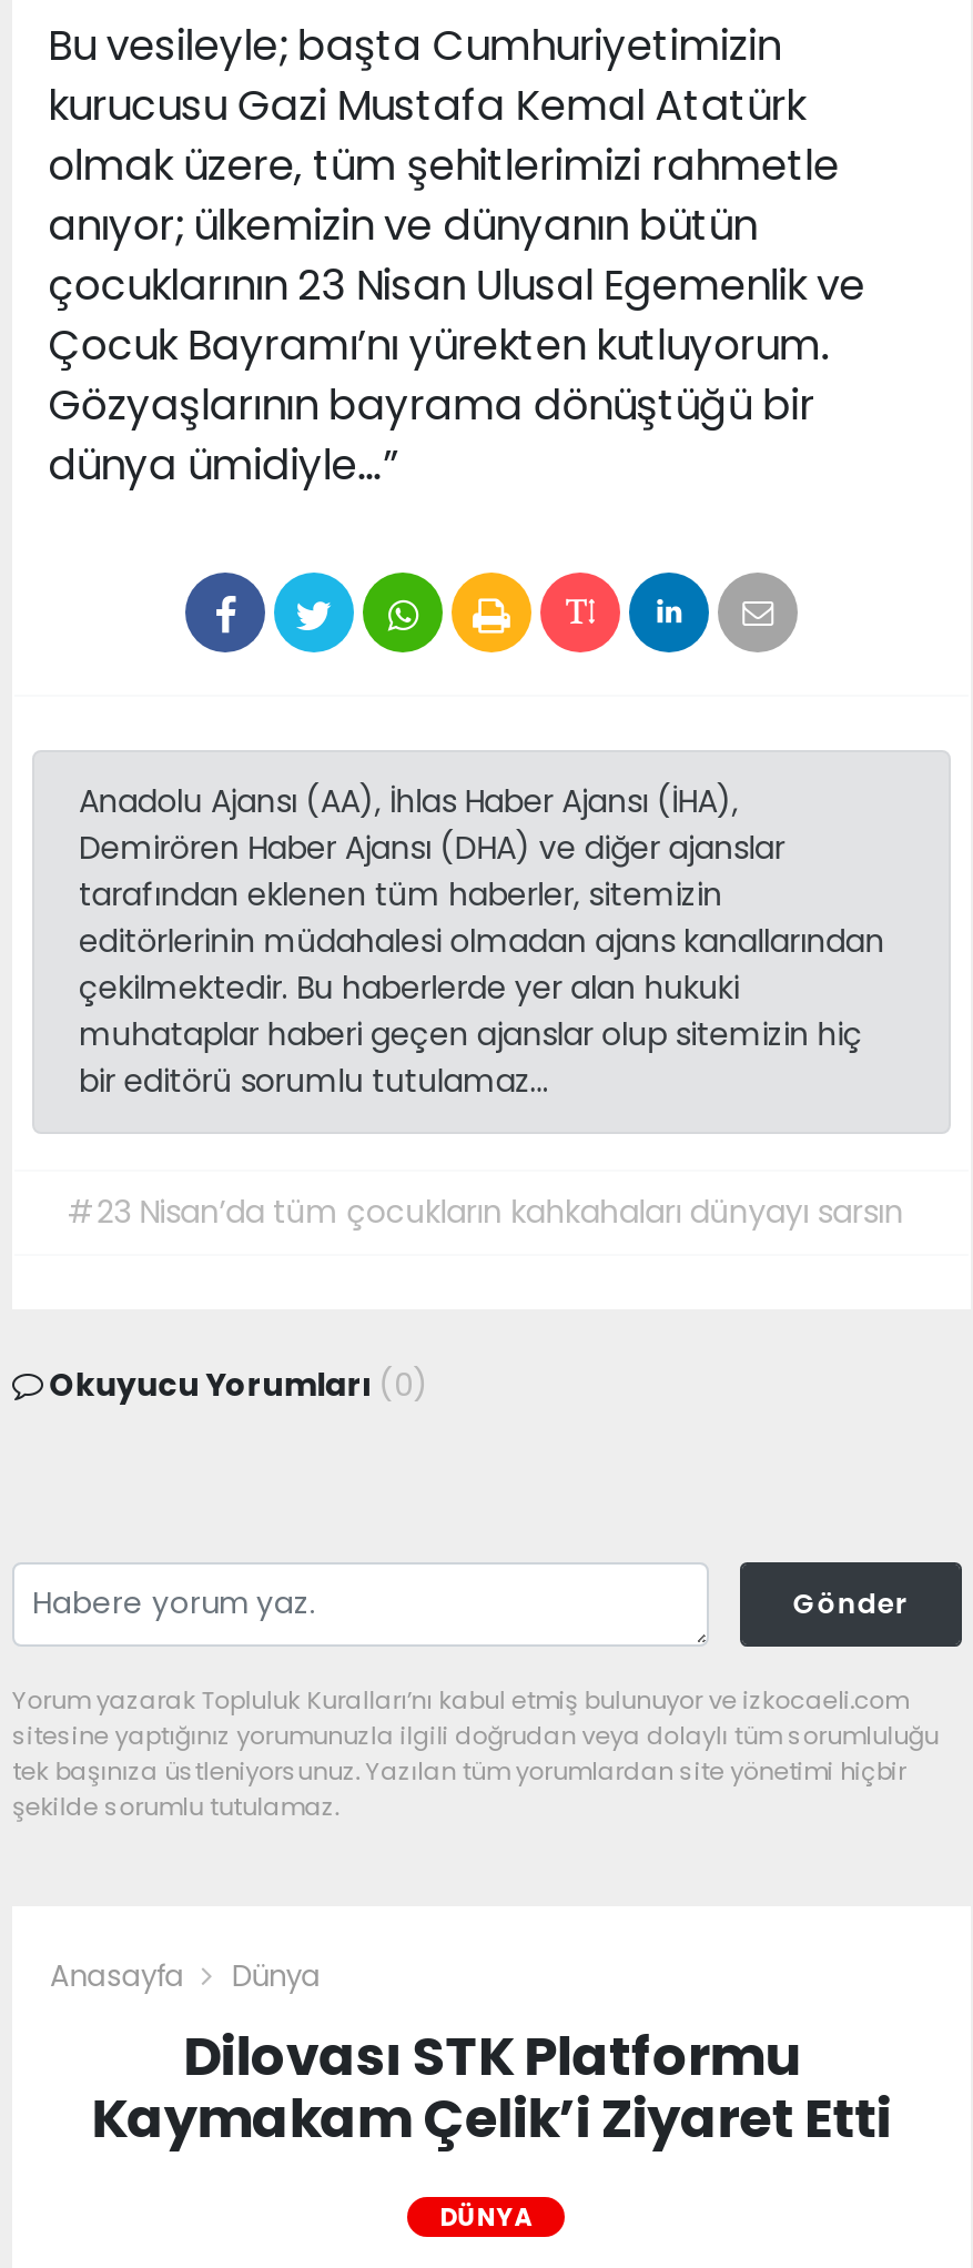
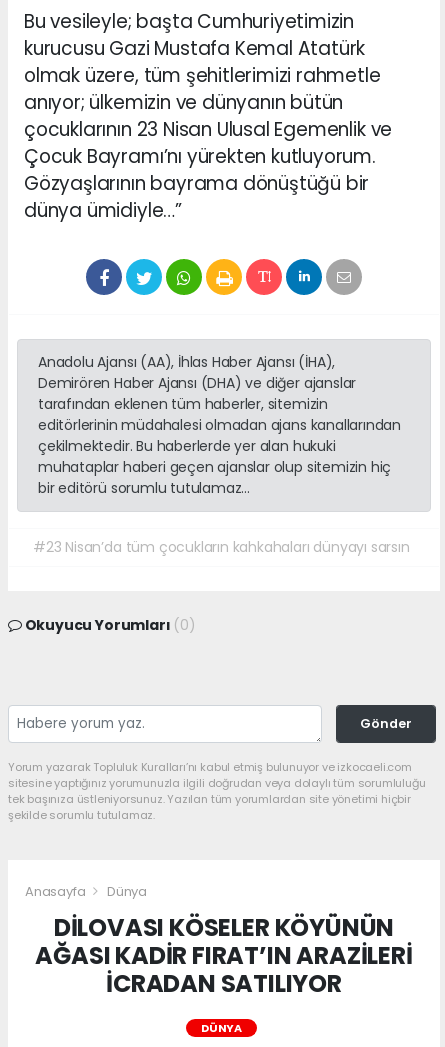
- Dilovası STK Platformu
- Kaymakam Çelik’i Ziyaret Etti
+ DİLOVASI KÖSELER KÖYÜNÜN
+ AĞASI KADİR FIRAT’IN ARAZİLERİ
+ İCRADAN SATILIYOR
